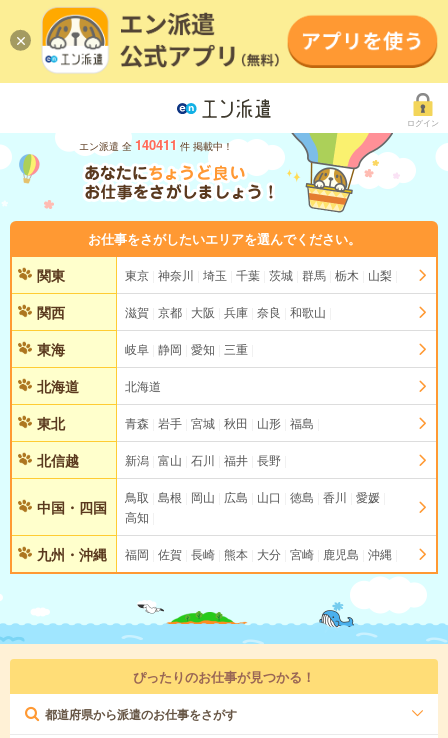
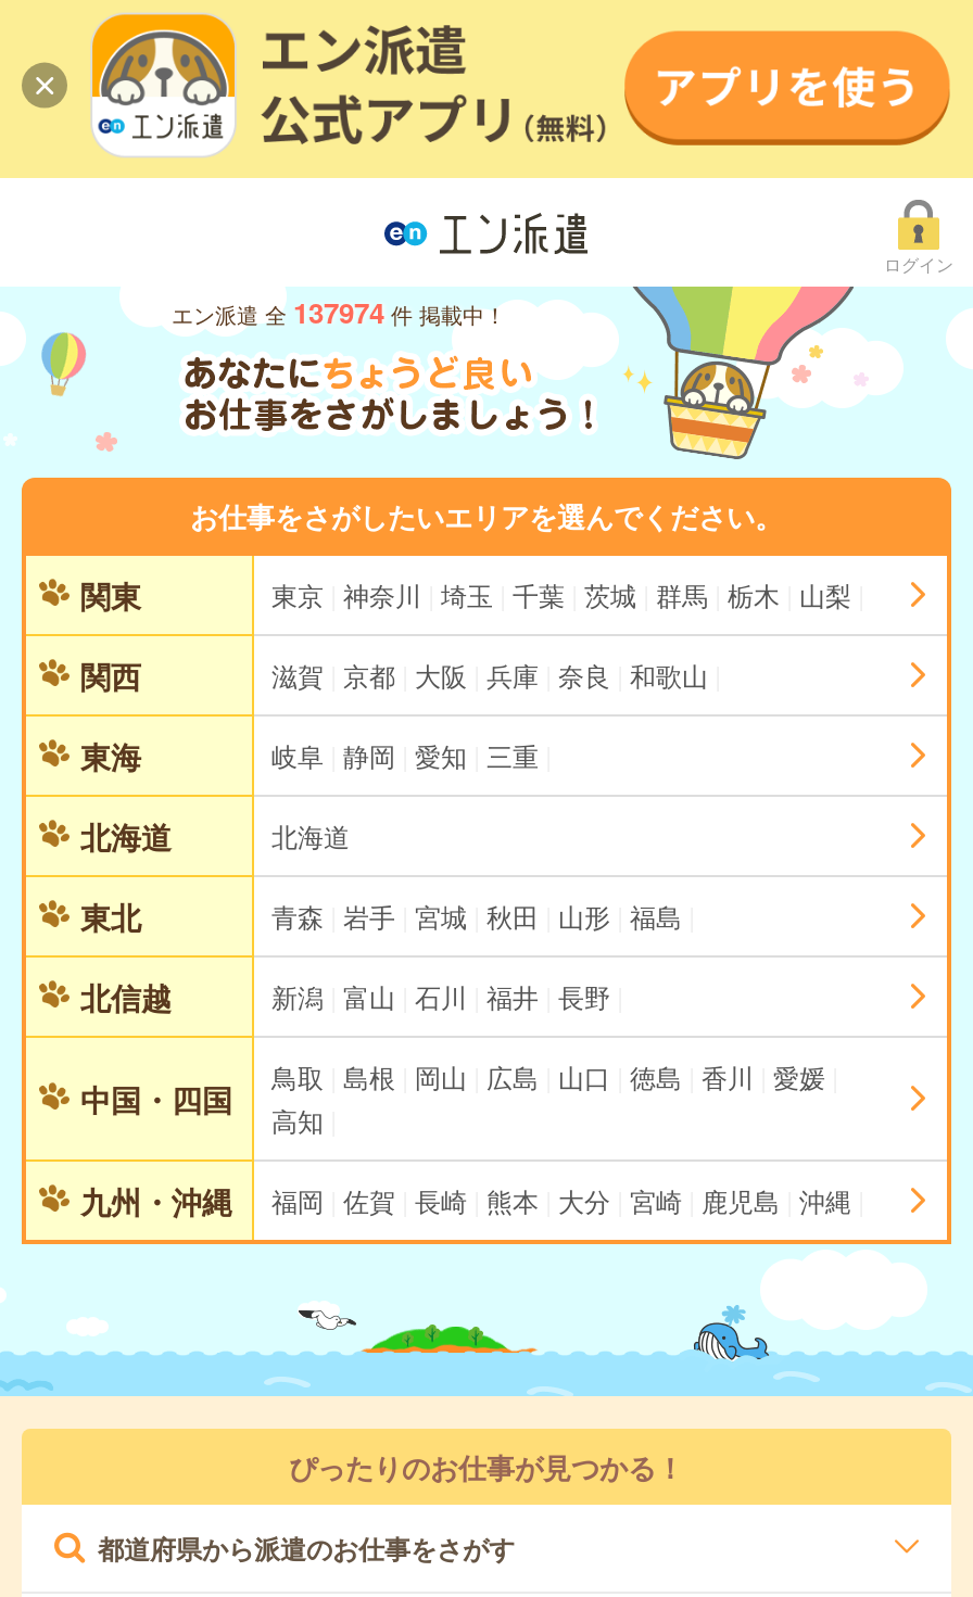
- エン派遣 全 140411 件 掲載中！
+ エン派遣 全 137974 件 掲載中！
